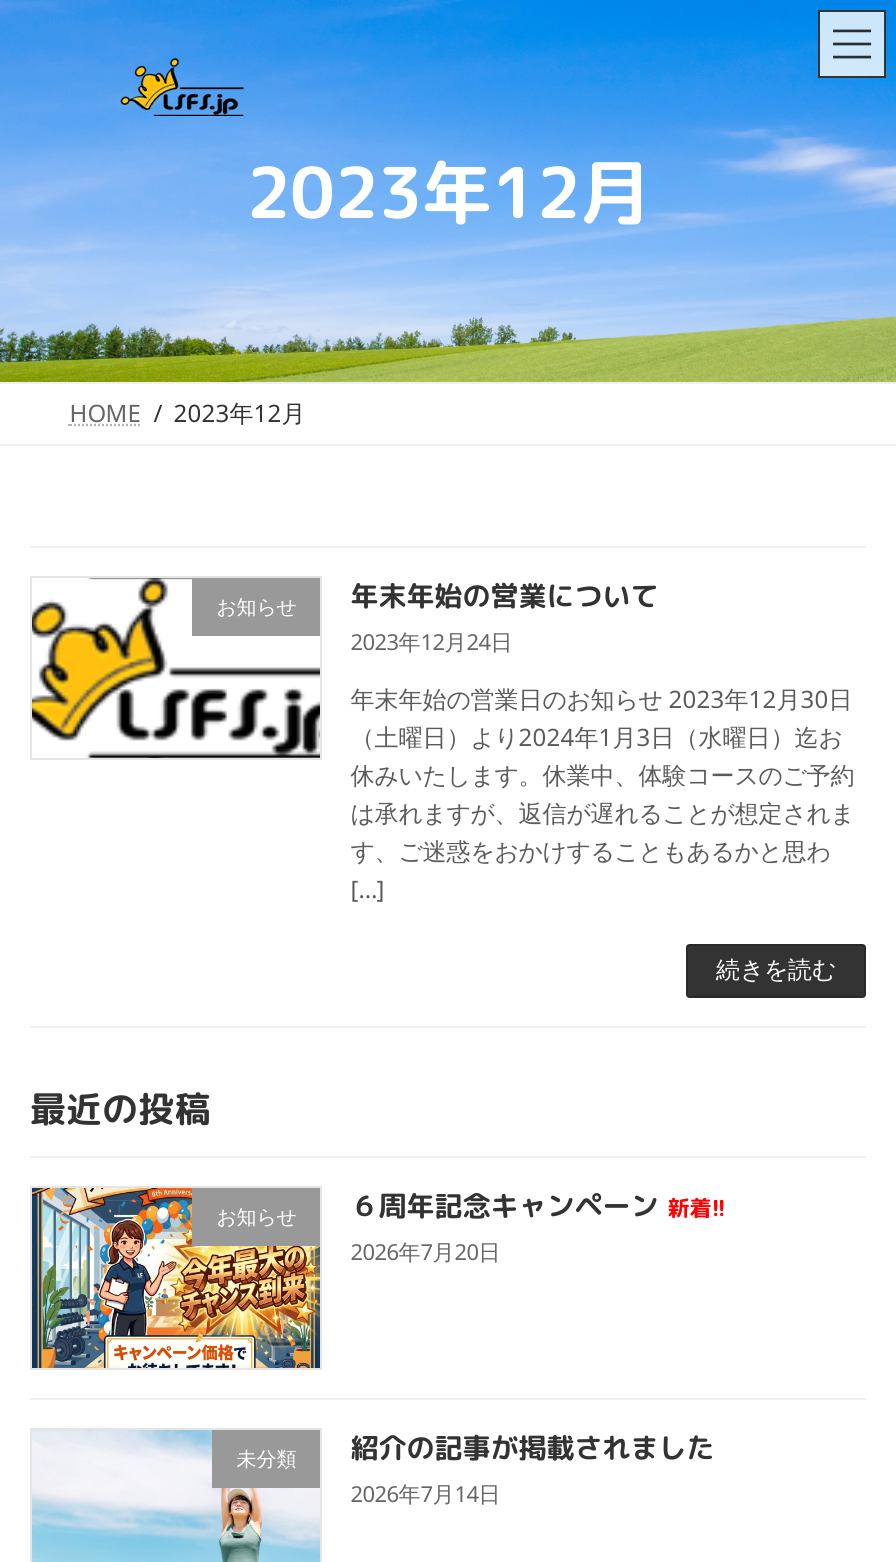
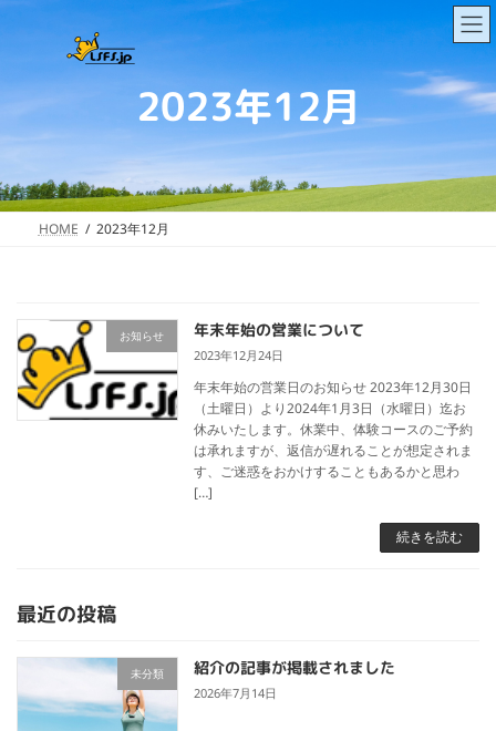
- [image]
- お知らせ
- ６周年記念キャンペーン 新着!!
- 2026年7月20日
